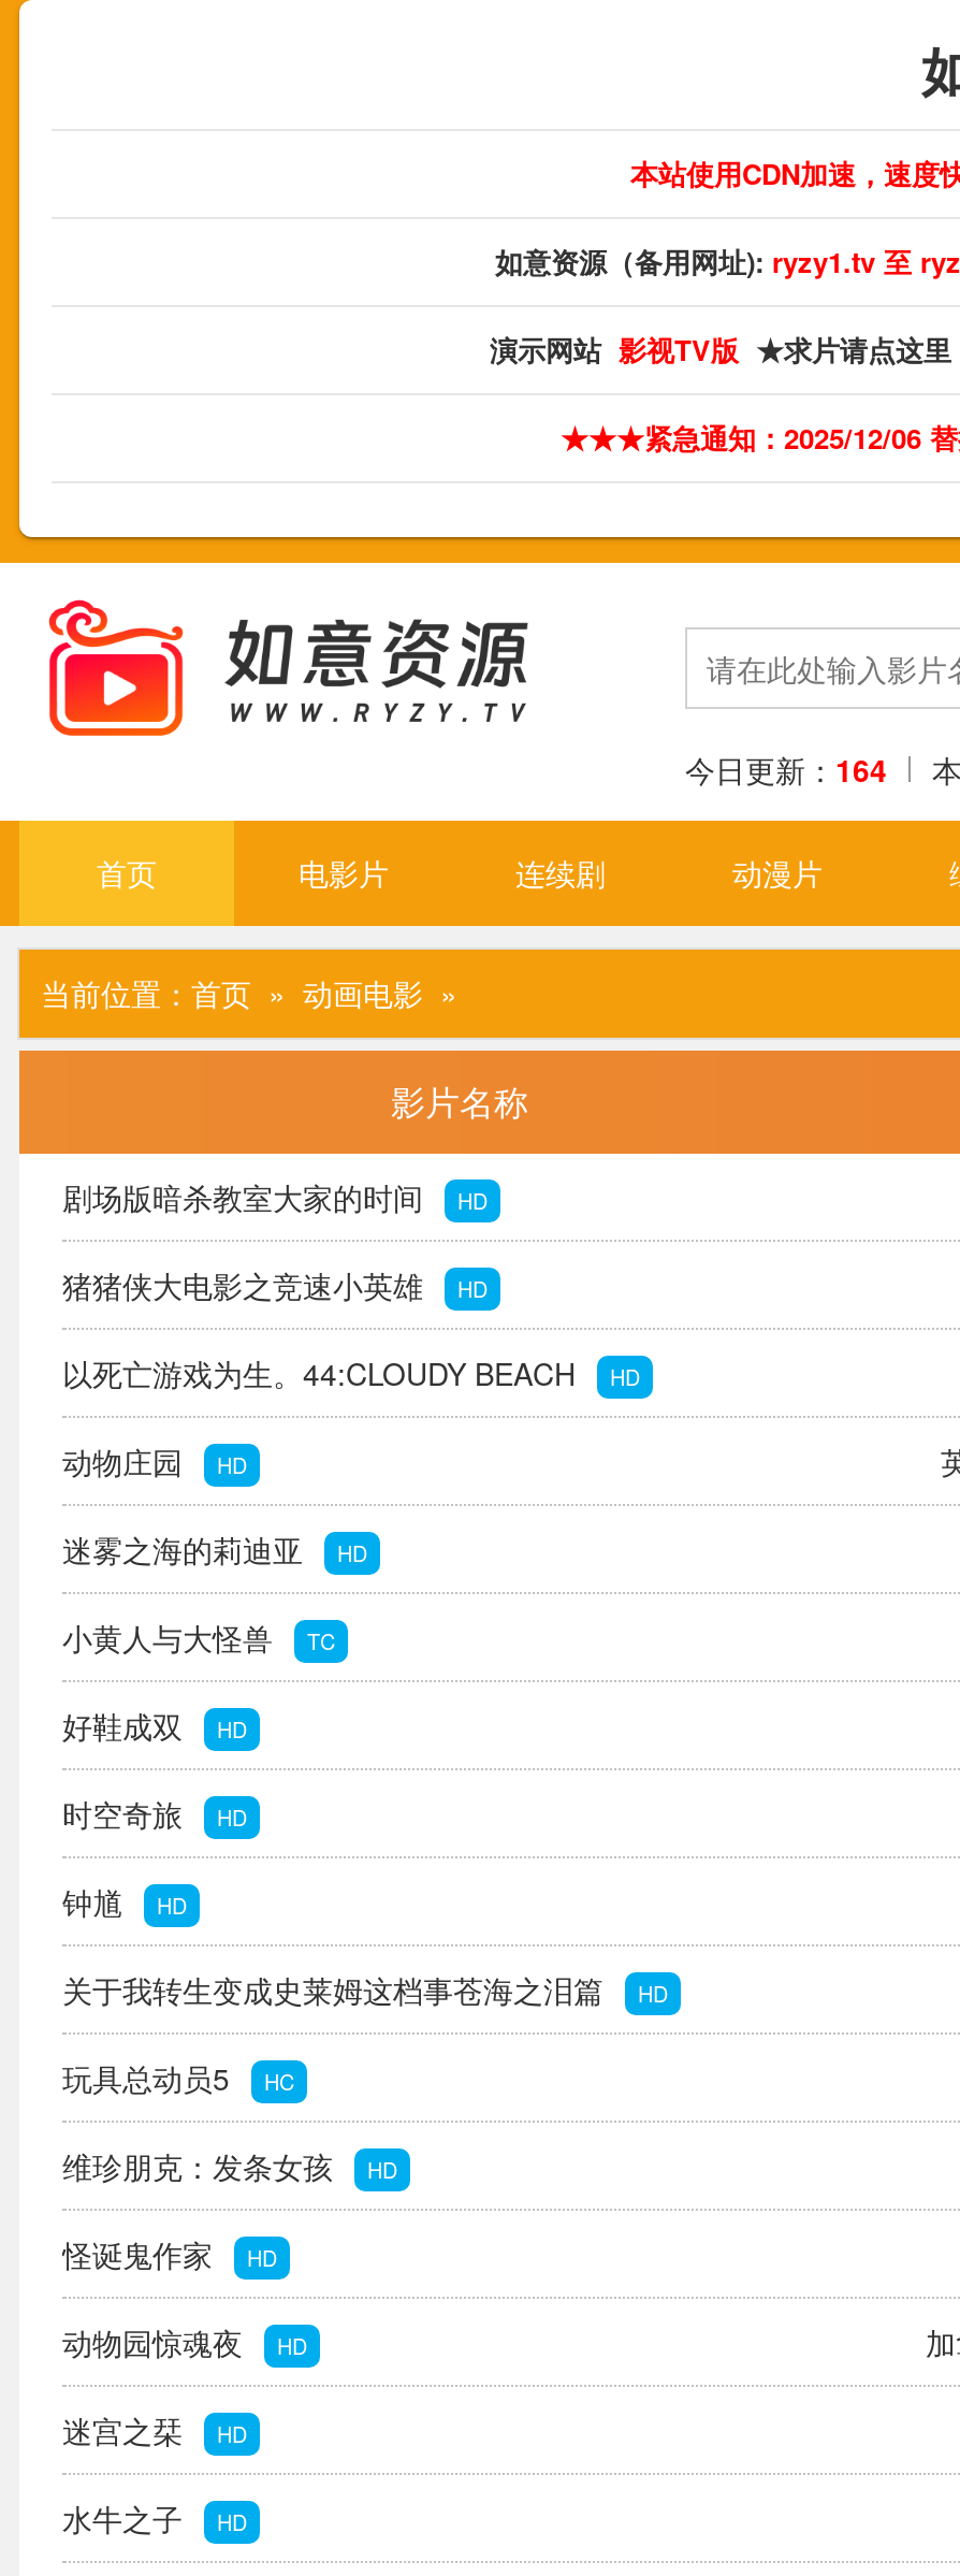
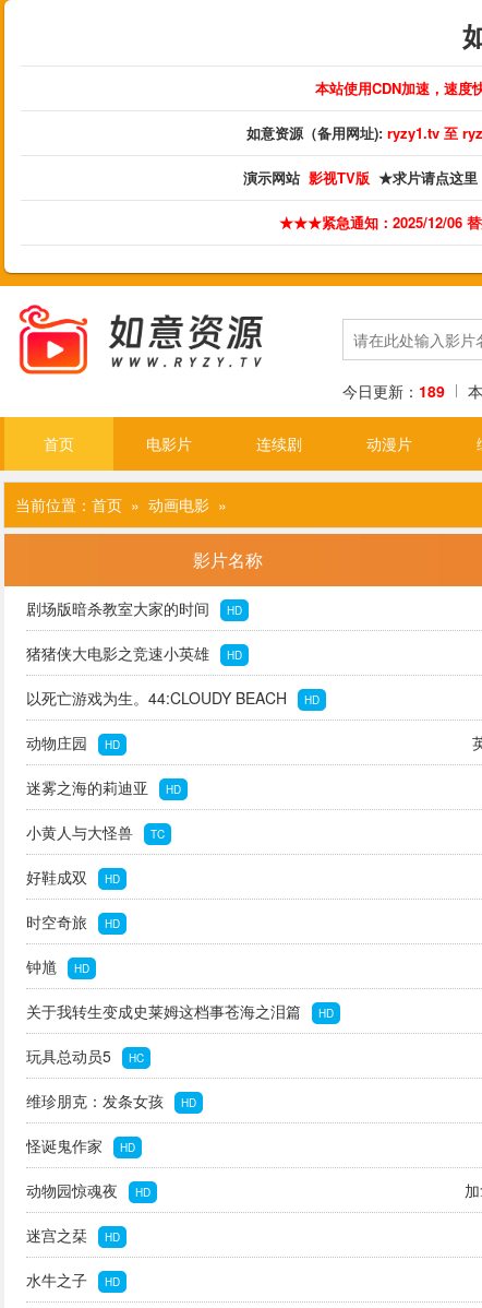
- 今日更新：164
+ 今日更新：189
